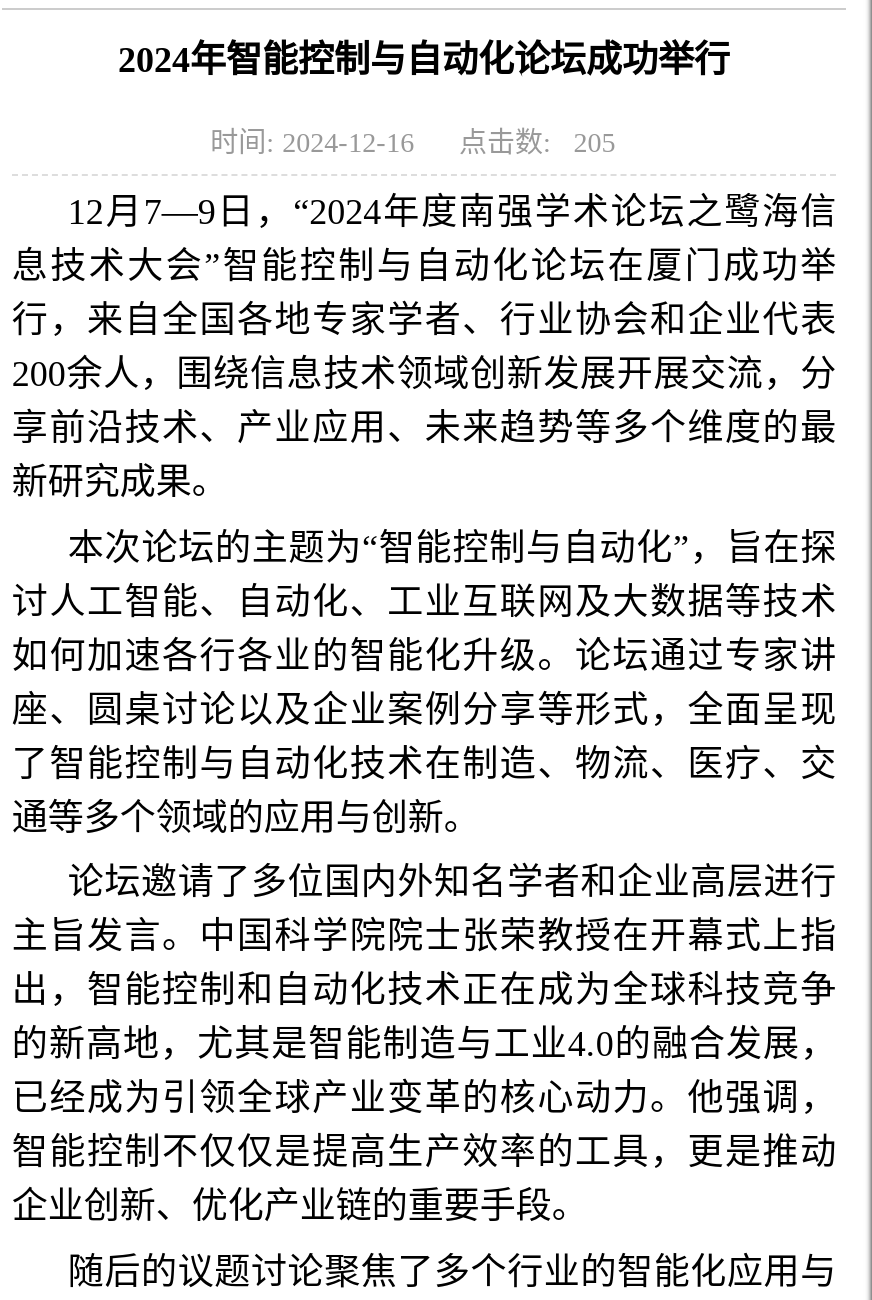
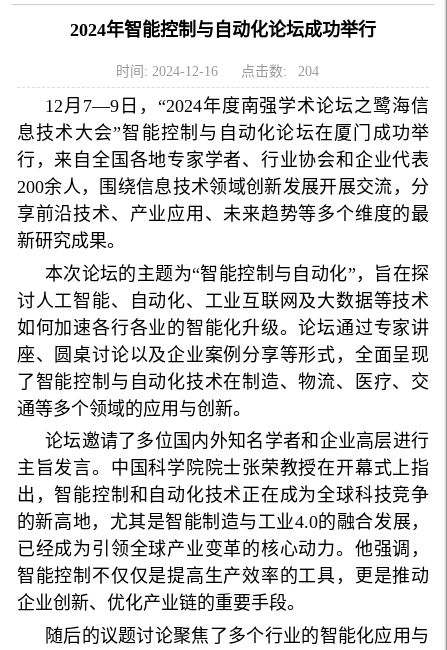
- 时间: 2024-12-16 点击数: 205
+ 时间: 2024-12-16 点击数: 204
